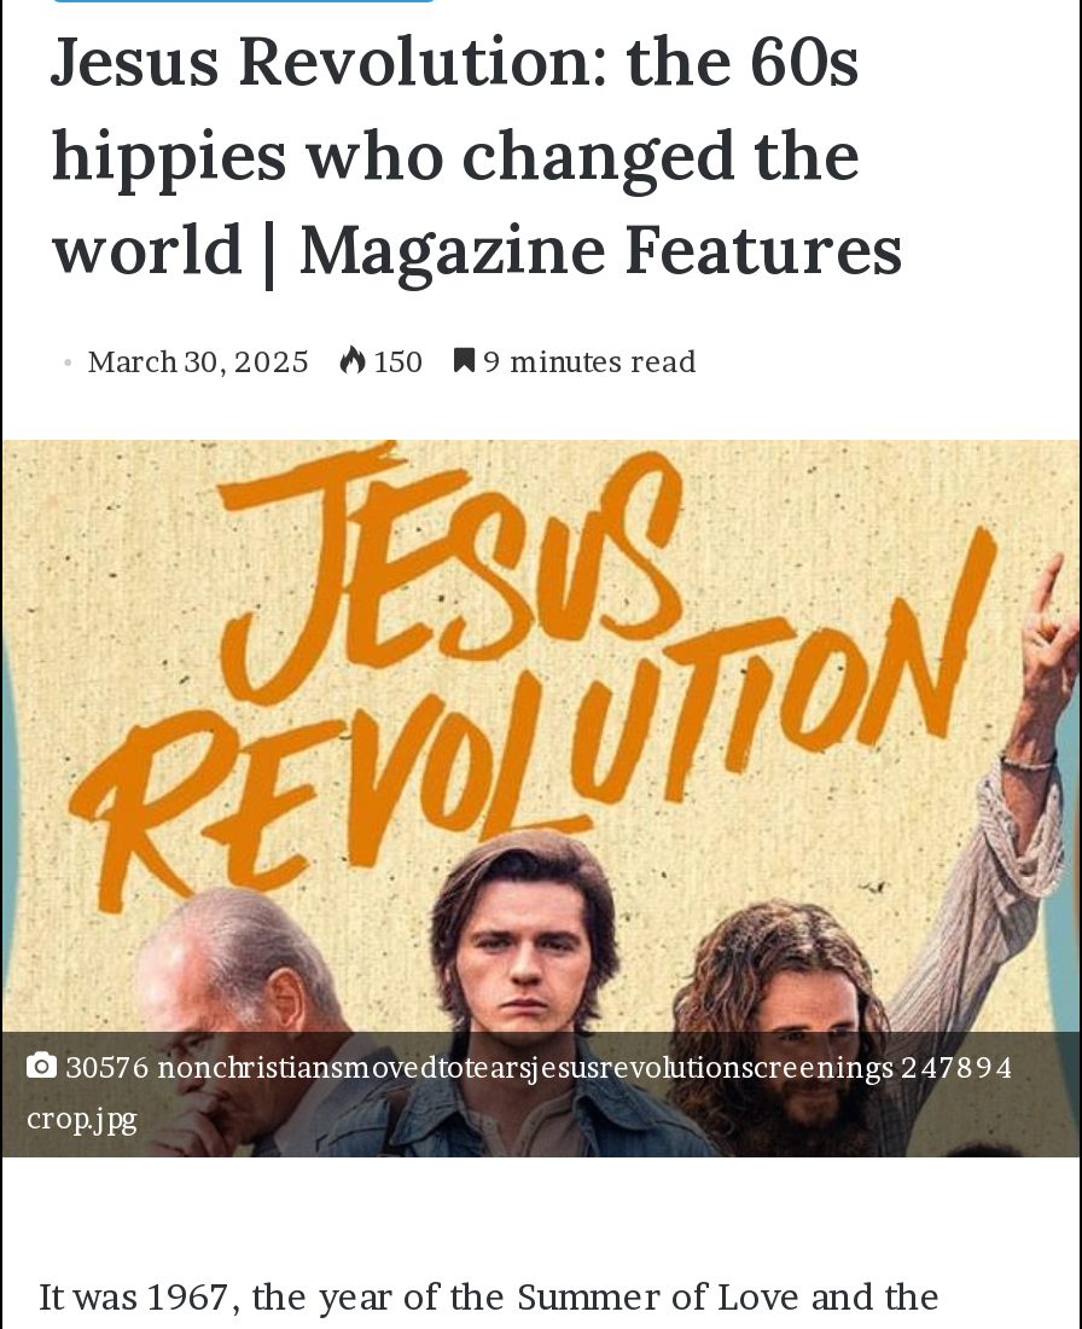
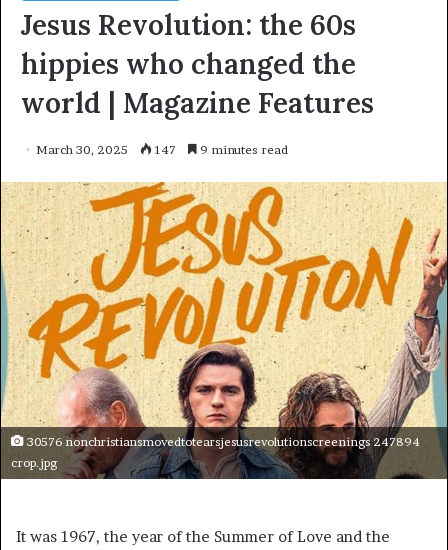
- March 30, 2025 150 9 minutes read
+ March 30, 2025 147 9 minutes read
